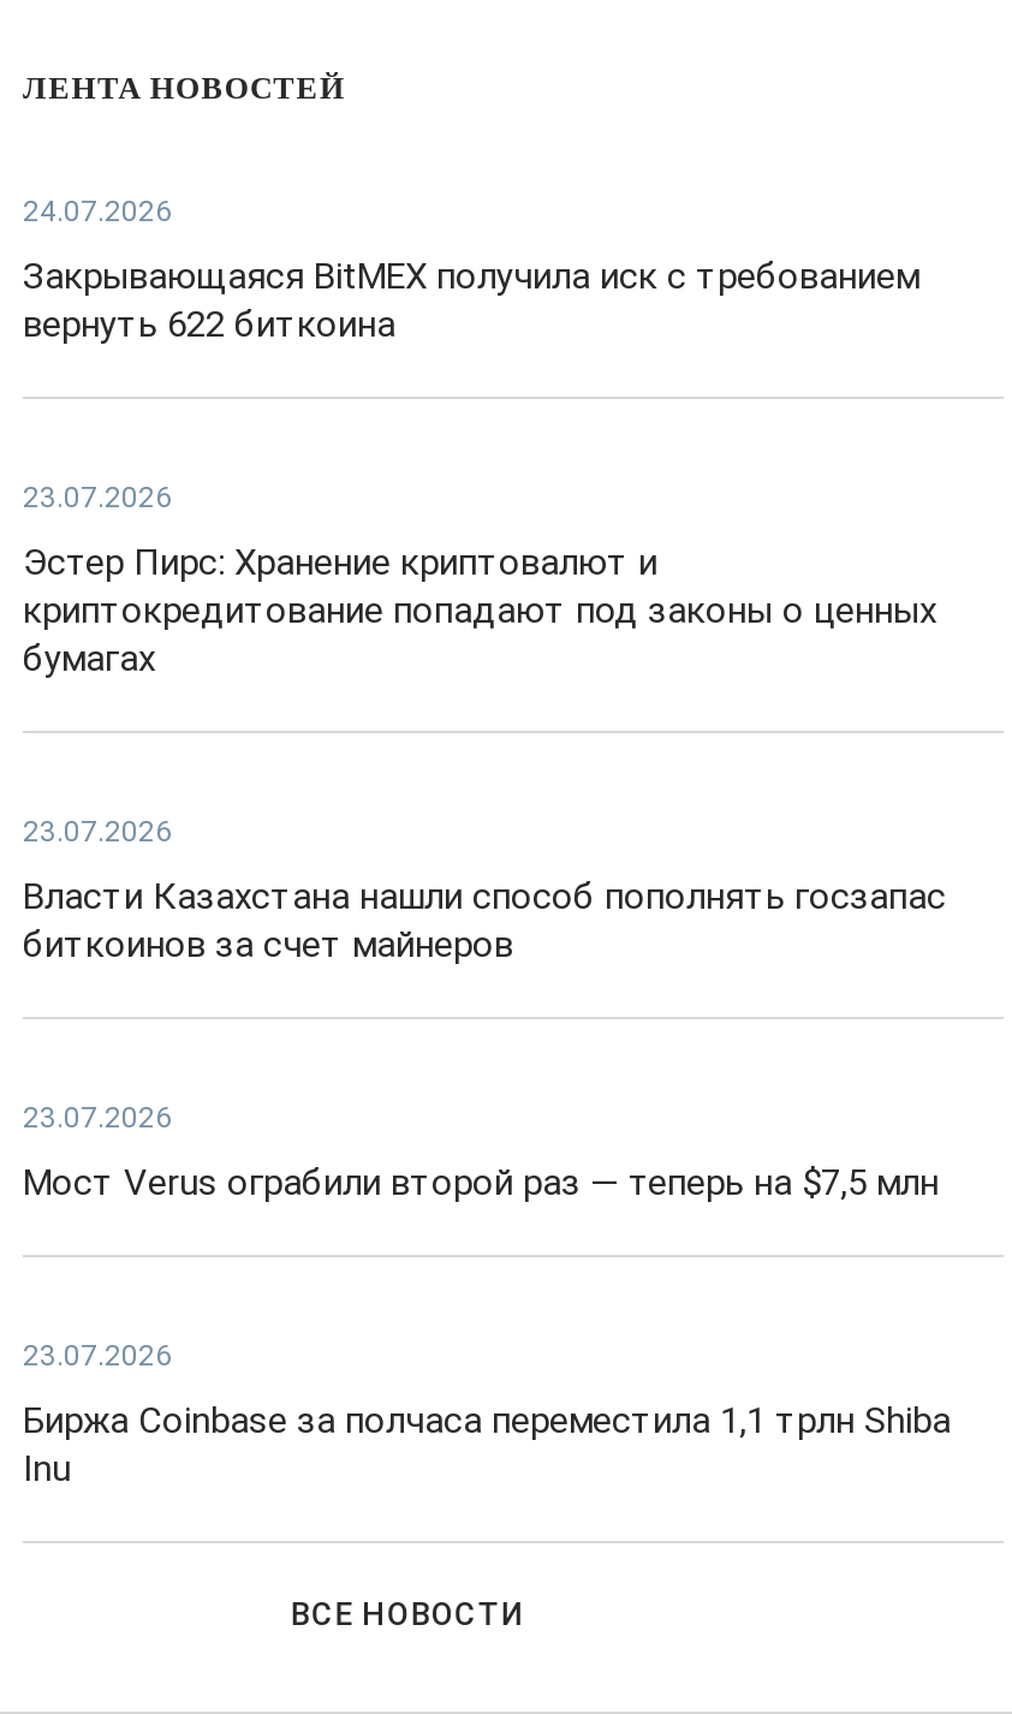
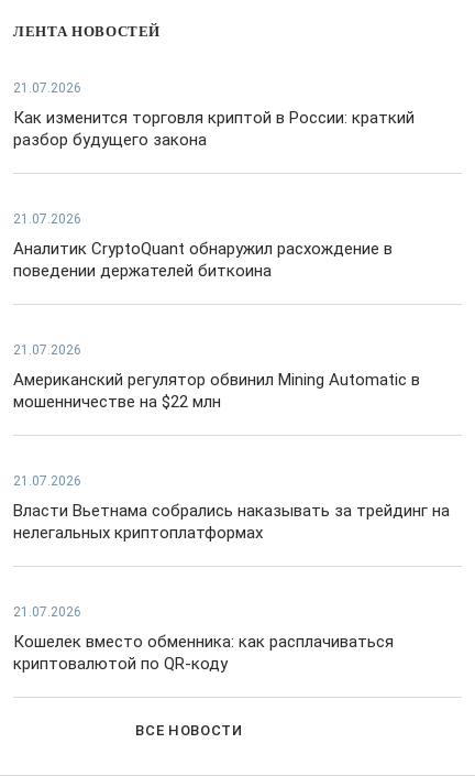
- 24.07.2026
+ 21.07.2026

- Закрывающаяся BitMEX получила иск с требованием
- вернуть 622 биткоина
+ Как изменится торговля криптой в России: краткий
+ разбор будущего закона

- 23.07.2026
+ 21.07.2026

- Эстер Пирс: Хранение криптовалют и
- криптокредитование попадают под законы о ценных
- бумагах
+ Аналитик CryptoQuant обнаружил расхождение в
+ поведении держателей биткоина

- 23.07.2026
+ 21.07.2026

- Власти Казахстана нашли способ пополнять госзапас
- биткоинов за счет майнеров
+ Американский регулятор обвинил Mining Automatic в
+ мошенничестве на $22 млн

- 23.07.2026
+ 21.07.2026

- Мост Verus ограбили второй раз — теперь на $7,5 млн
+ Власти Вьетнама собрались наказывать за трейдинг на
+ нелегальных криптоплатформах

- 23.07.2026
+ 21.07.2026

- Биржа Coinbase за полчаса переместила 1,1 трлн Shiba
- Inu
+ Кошелек вместо обменника: как расплачиваться
+ криптовалютой по QR-коду
